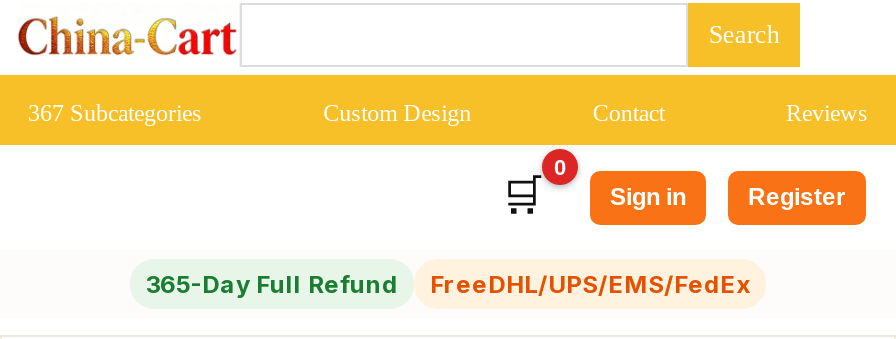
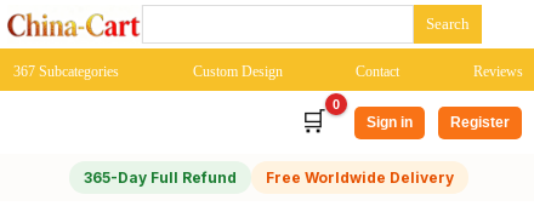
- FreeDHL/UPS/EMS/FedEx
+ Free Worldwide Delivery
